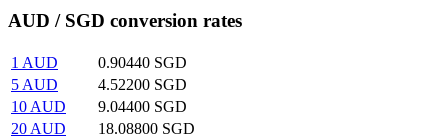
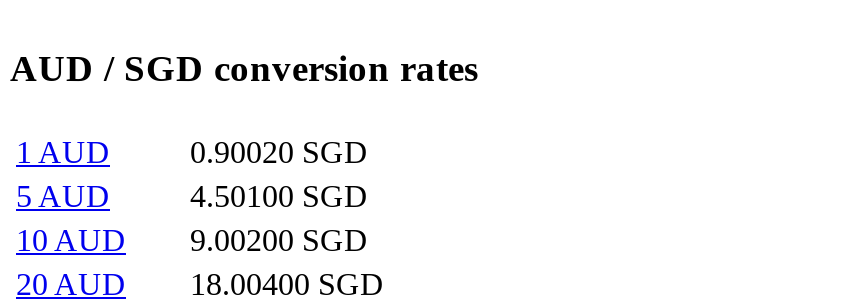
- 0.90440 SGD
+ 0.90020 SGD

- 4.52200 SGD
+ 4.50100 SGD

- 10 AUD 9.04400 SGD
+ 10 AUD 9.00200 SGD

- 20 AUD 18.08800 SGD
+ 20 AUD 18.00400 SGD
